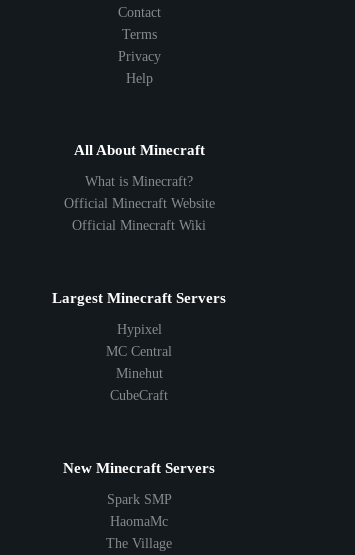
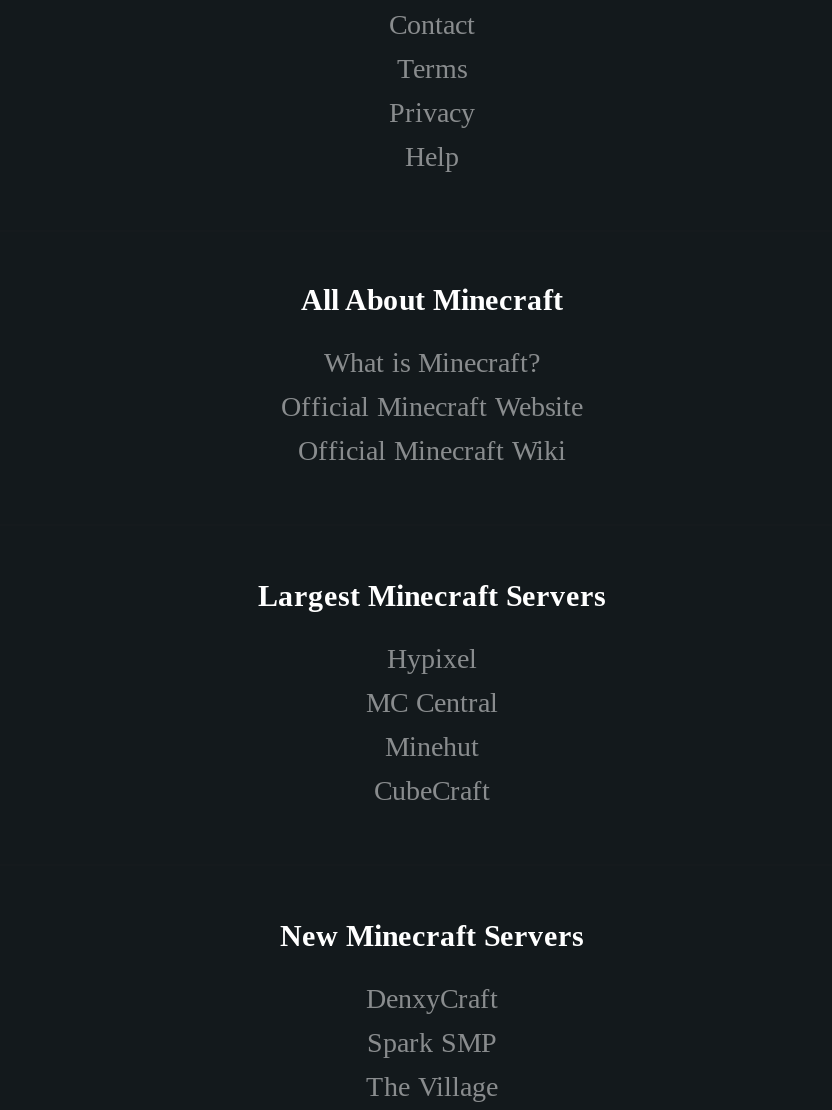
+ DenxyCraft

moved down: Spark SMP

- HaomaMc
